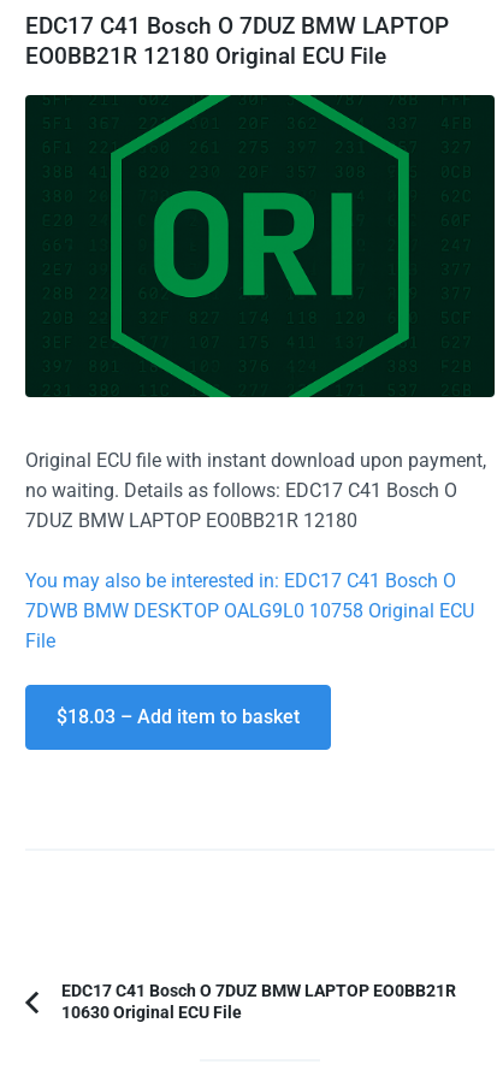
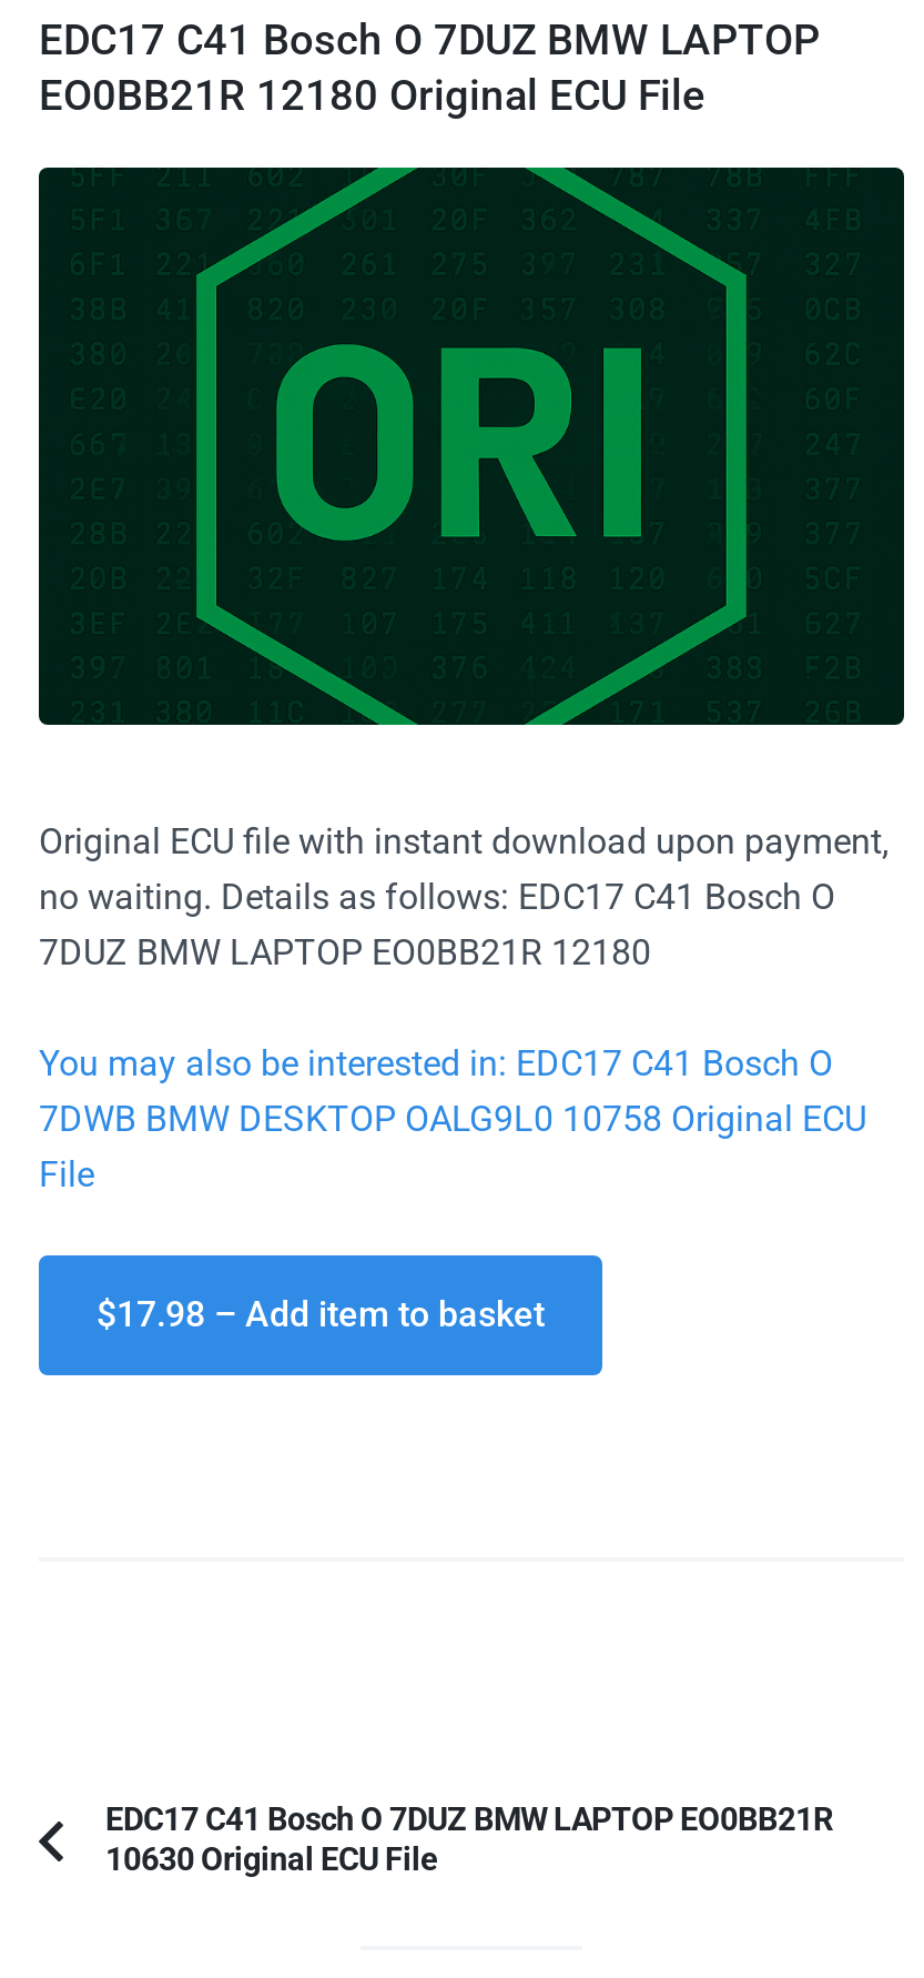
- $18.03 – Add item to basket
+ $17.98 – Add item to basket
